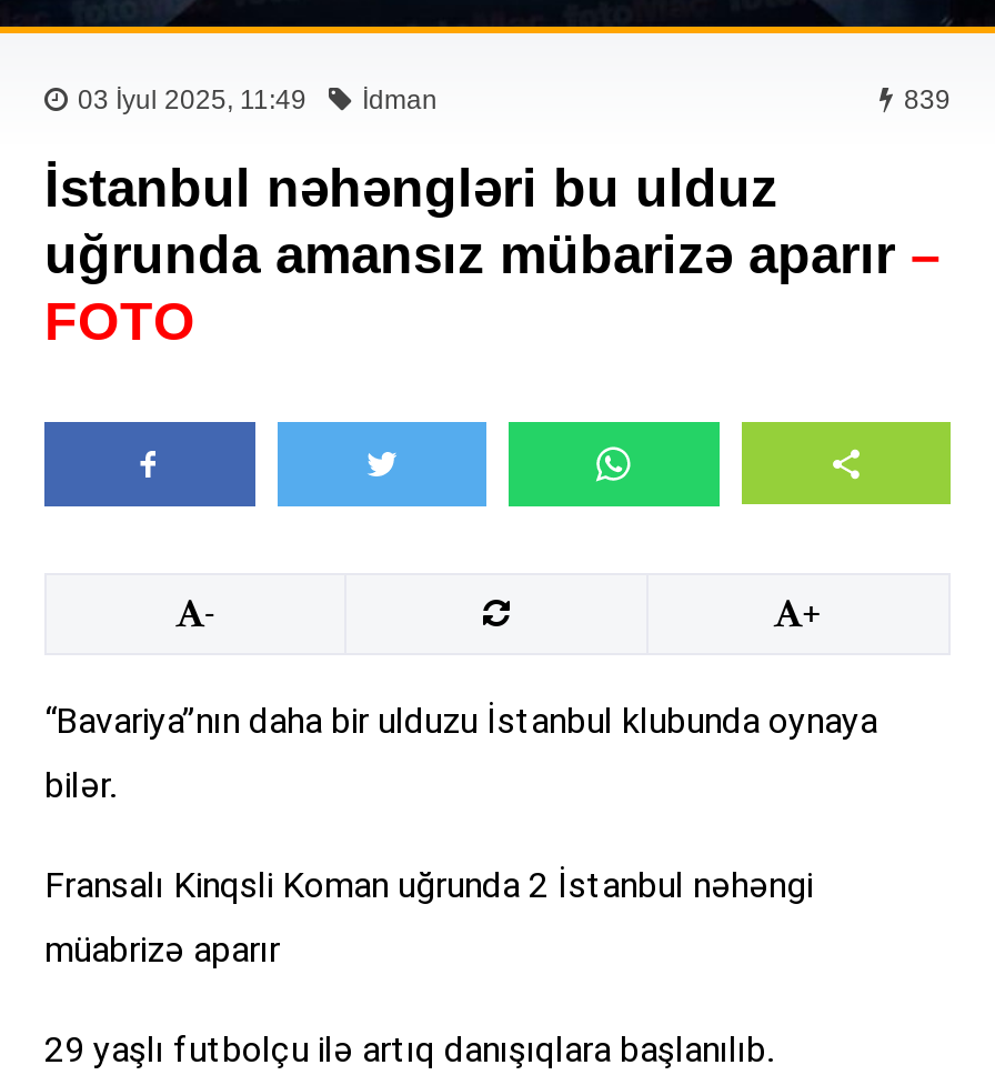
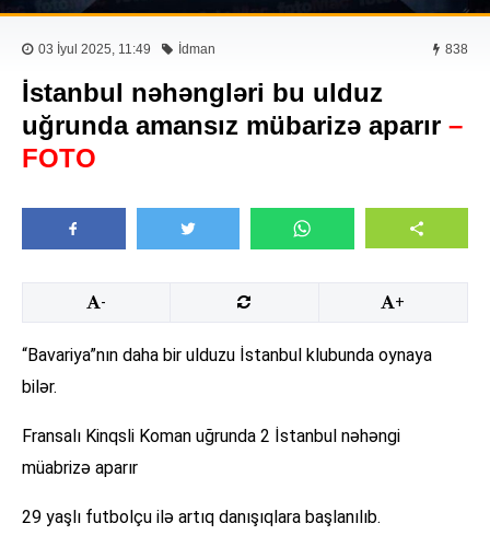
- 839
+ 838
